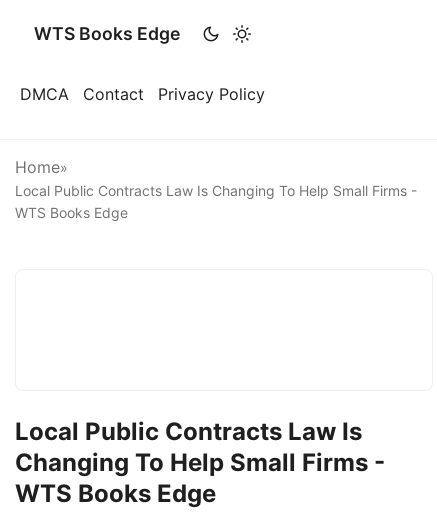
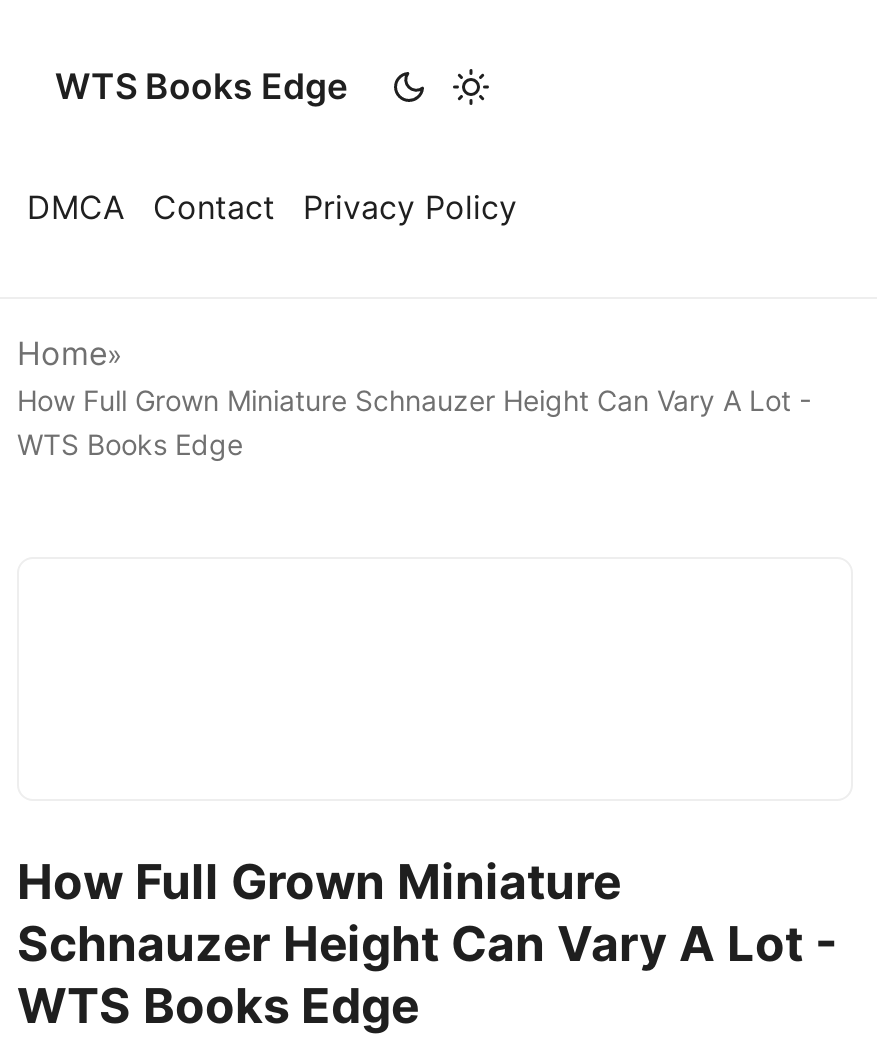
- Local Public Contracts Law Is Changing To Help Small Firms -
+ How Full Grown Miniature Schnauzer Height Can Vary A Lot -

- Local Public Contracts Law Is
- Changing To Help Small Firms -
+ How Full Grown Miniature
+ Schnauzer Height Can Vary A Lot -
